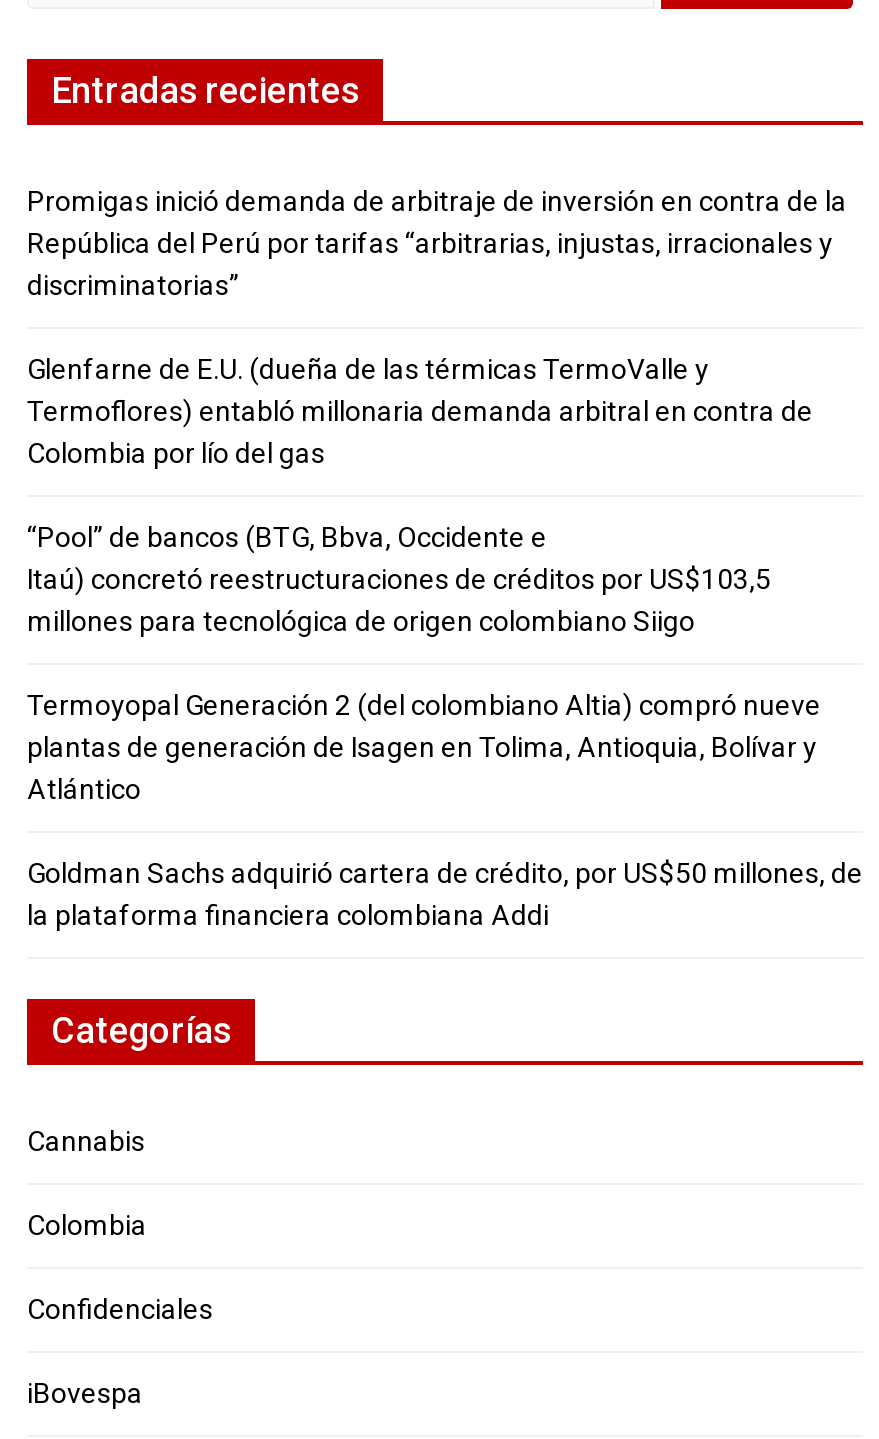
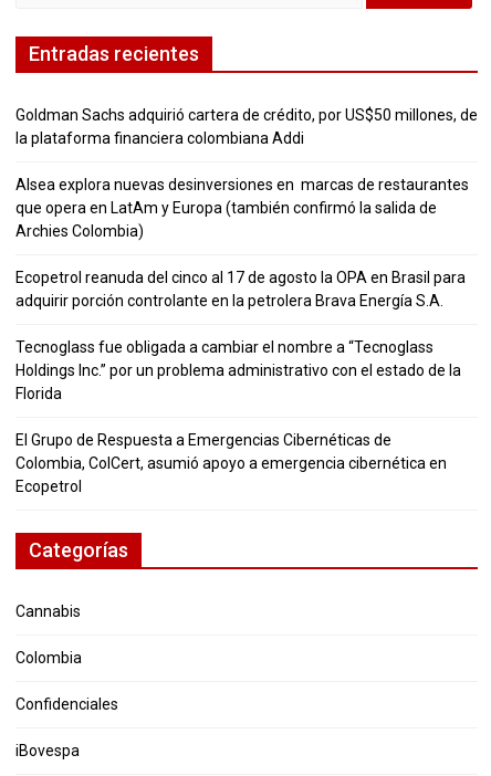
- Promigas inició demanda de arbitraje de inversión en contra de la
- República del Perú por tarifas “arbitrarias, injustas, irracionales y
- discriminatorias”
- Glenfarne de E.U. (dueña de las térmicas TermoValle y
- Termoflores) entabló millonaria demanda arbitral en contra de
- Colombia por lío del gas
- “Pool” de bancos (BTG, Bbva, Occidente e
- Itaú) concretó reestructuraciones de créditos por US$103,5
- millones para tecnológica de origen colombiano Siigo
- Termoyopal Generación 2 (del colombiano Altia) compró nueve
- plantas de generación de Isagen en Tolima, Antioquia, Bolívar y
- Atlántico

moved up: Goldman Sachs adquirió cartera de crédito, por US$50 millones, de | la plataforma financiera colombiana Addi

+ Alsea explora nuevas desinversiones en marcas de restaurantes
+ que opera en LatAm y Europa (también confirmó la salida de
+ Archies Colombia)
+ Ecopetrol reanuda del cinco al 17 de agosto la OPA en Brasil para
+ adquirir porción controlante en la petrolera Brava Energía S.A.
+ Tecnoglass fue obligada a cambiar el nombre a “Tecnoglass
+ Holdings Inc.” por un problema administrativo con el estado de la
+ Florida
+ El Grupo de Respuesta a Emergencias Cibernéticas de
+ Colombia, ColCert, asumió apoyo a emergencia cibernética en
+ Ecopetrol
